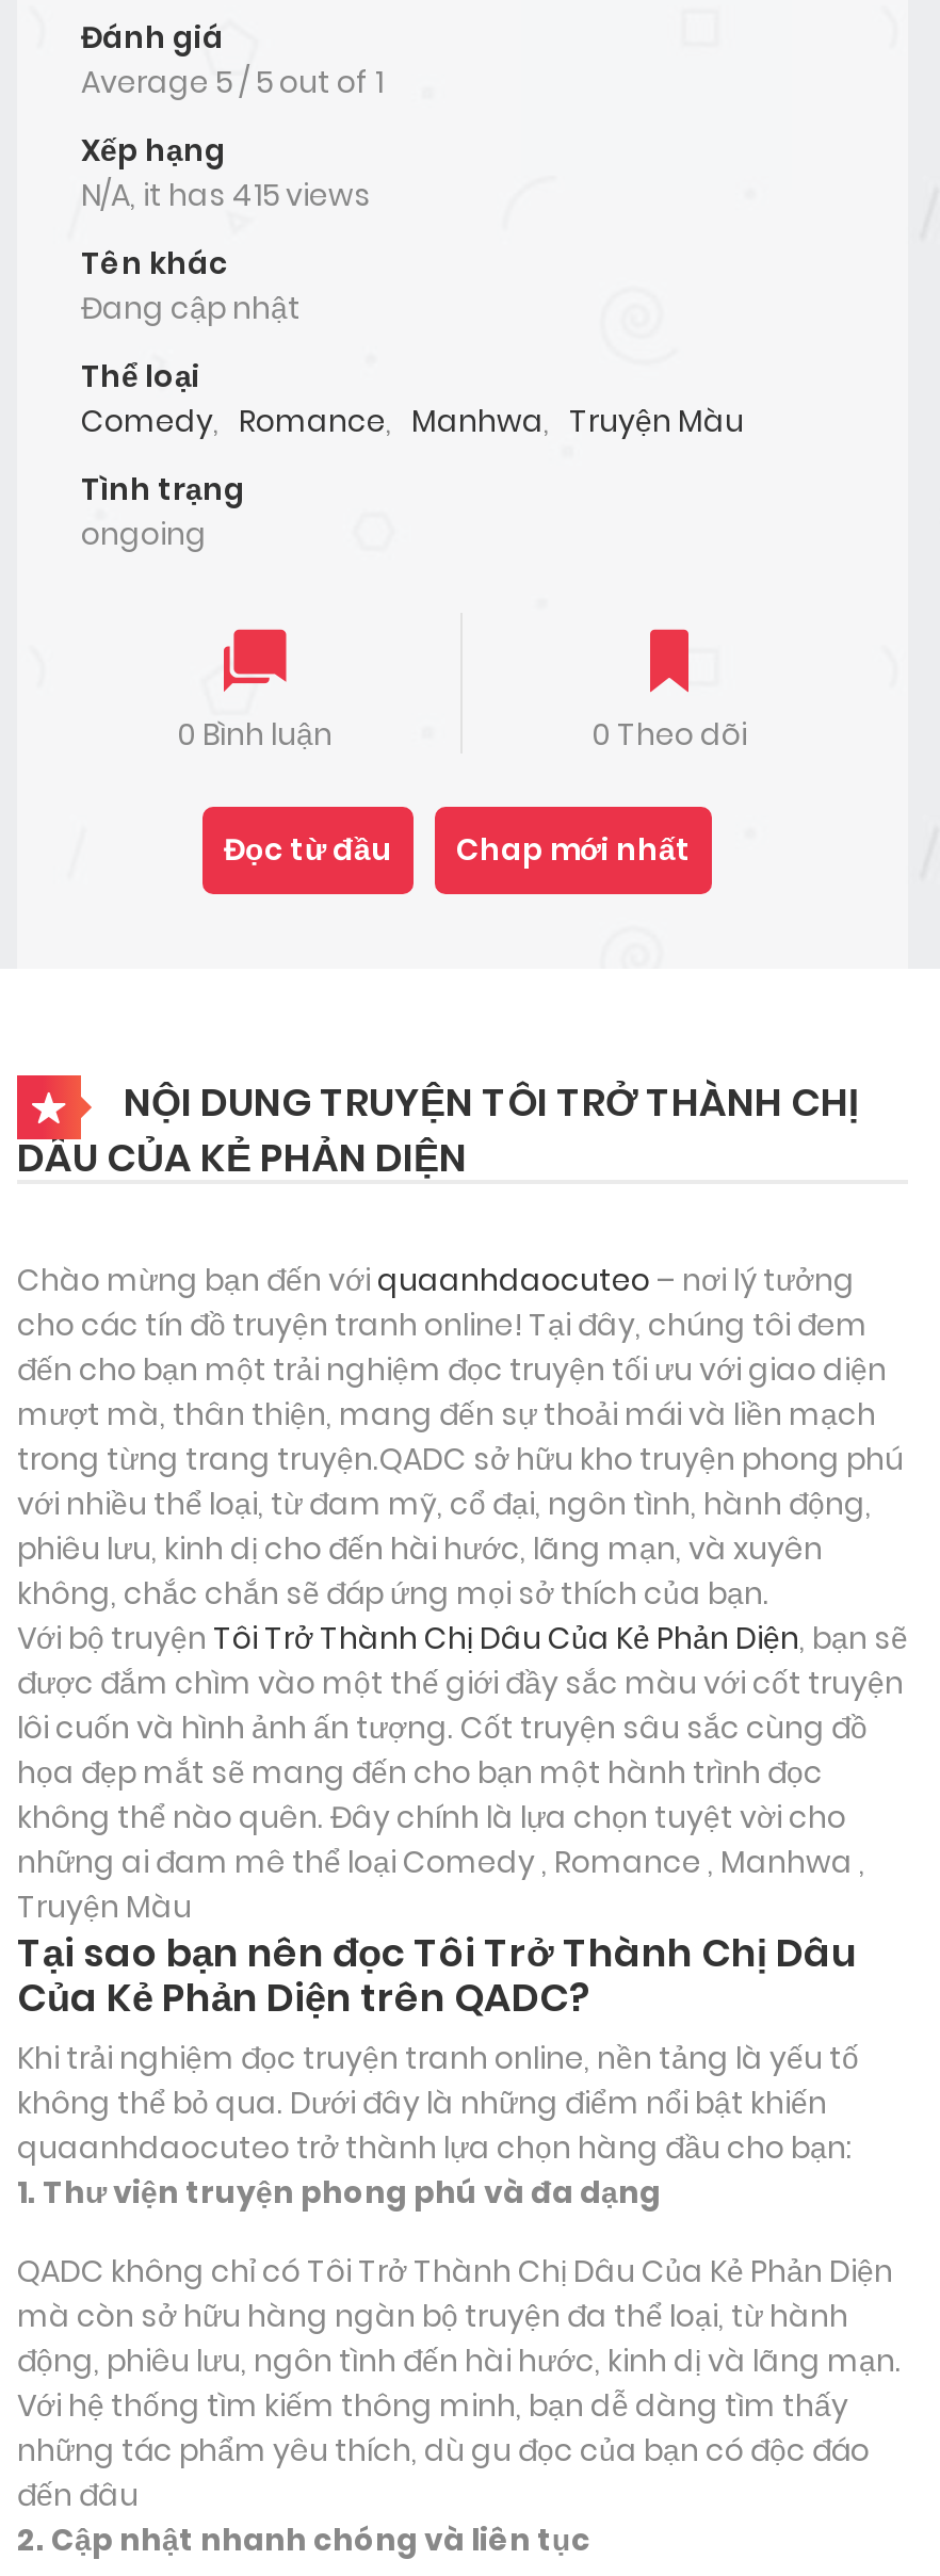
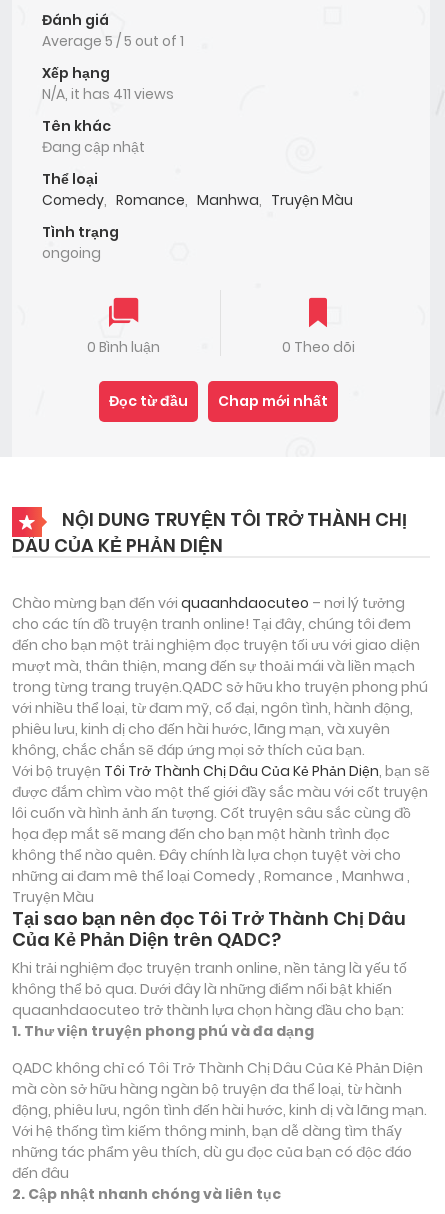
- N/A, it has 415 views
+ N/A, it has 411 views
